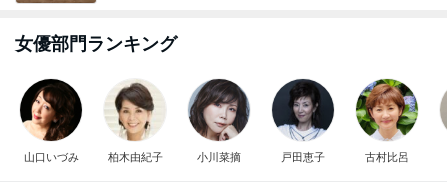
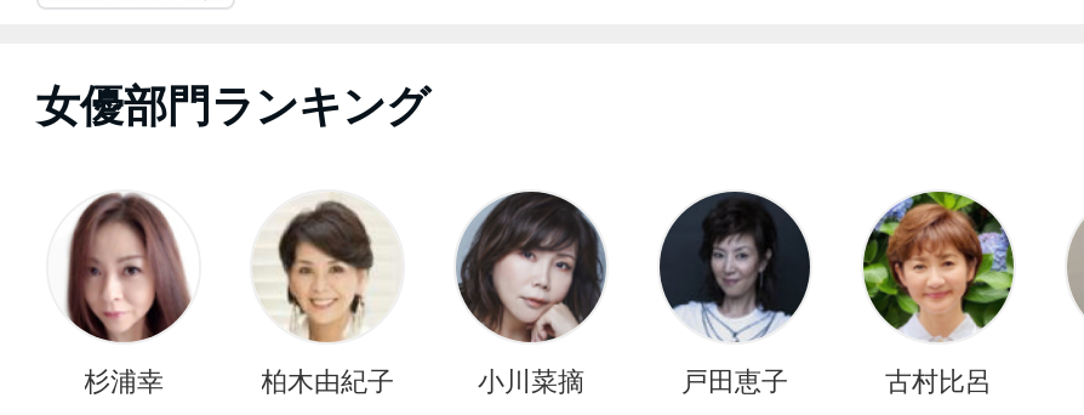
- [image]
- 山口いづみ
+ [image]
+ 杉浦幸
